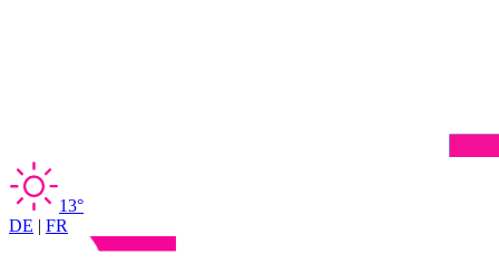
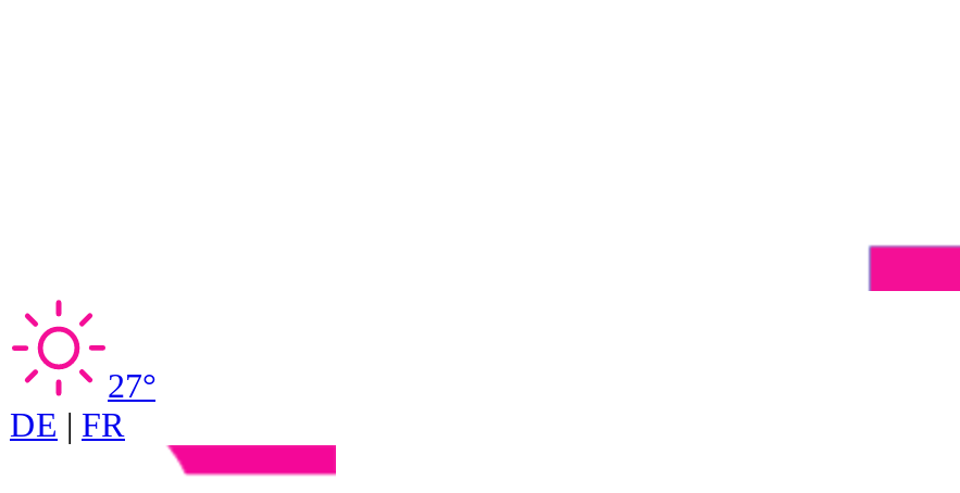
- 13°
+ 27°
